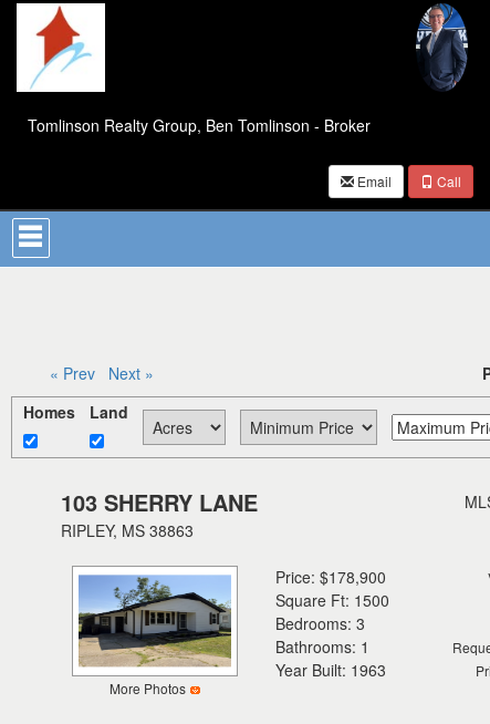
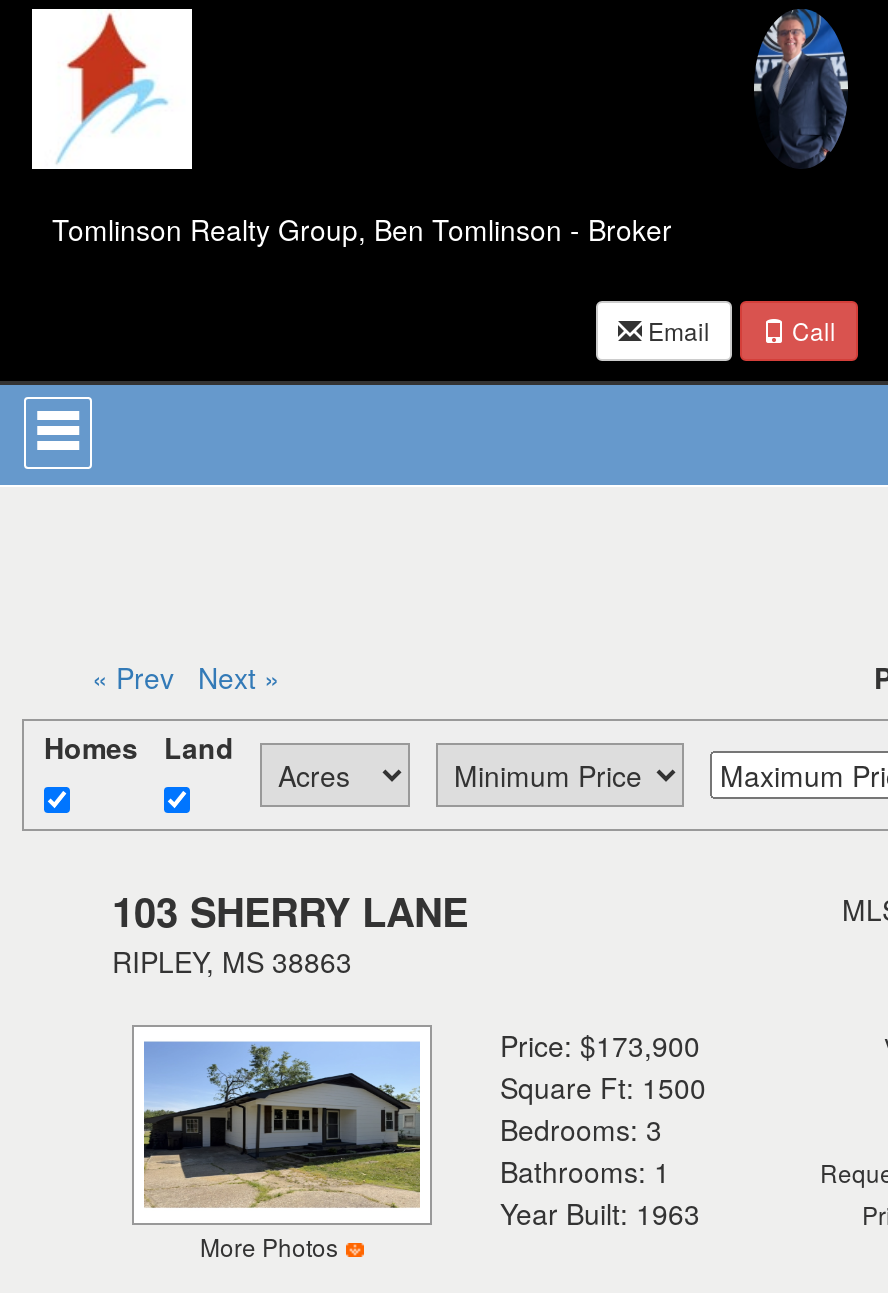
- Price: $178,900
+ Price: $173,900
